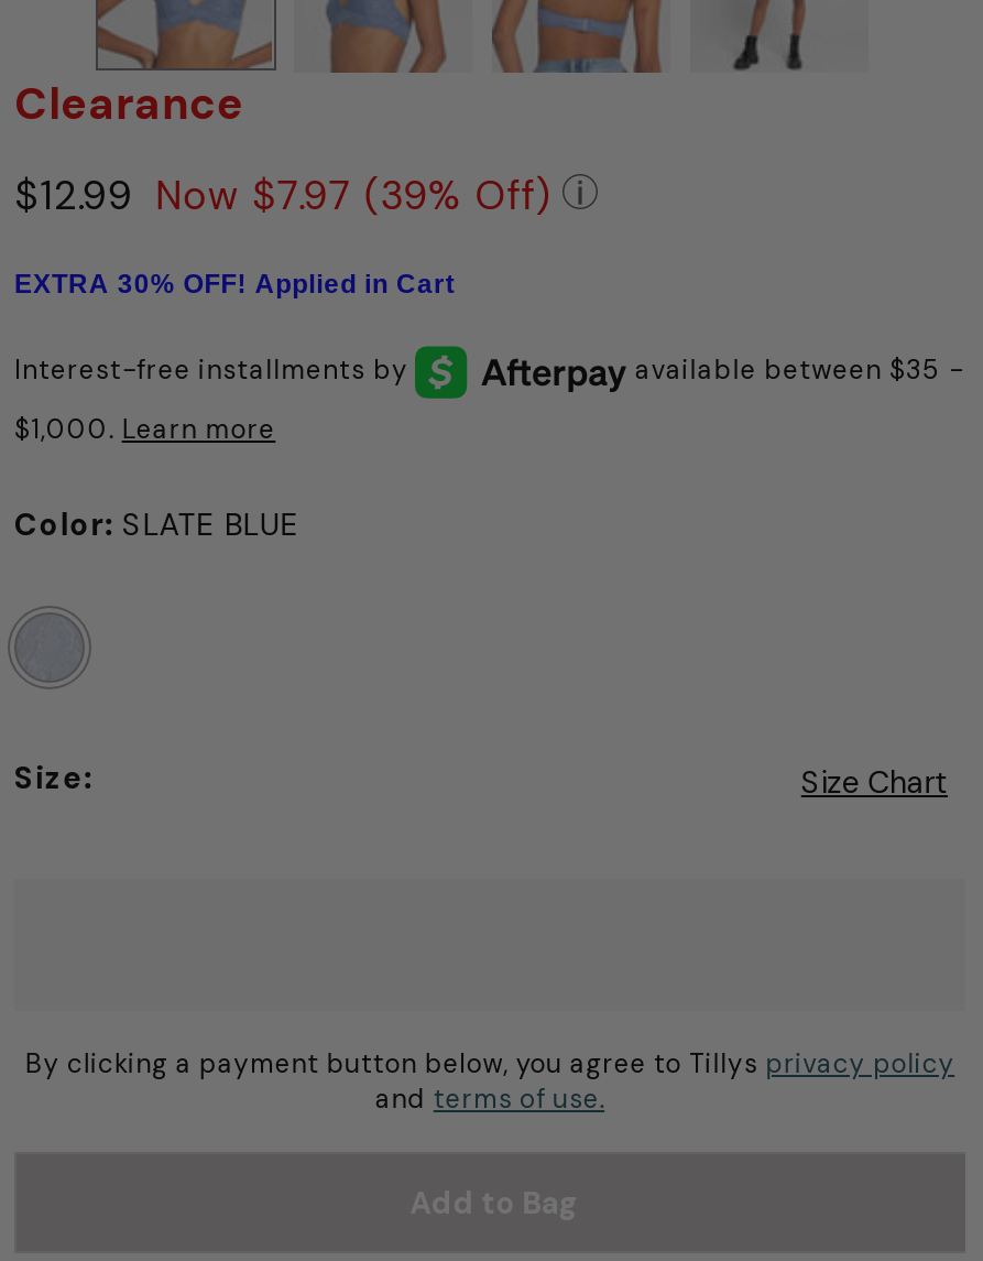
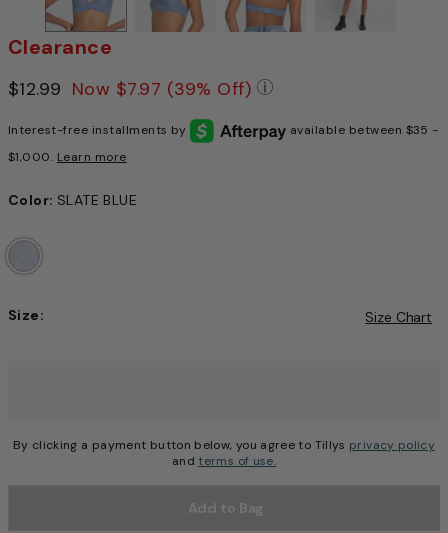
- EXTRA 30% OFF! Applied in Cart
